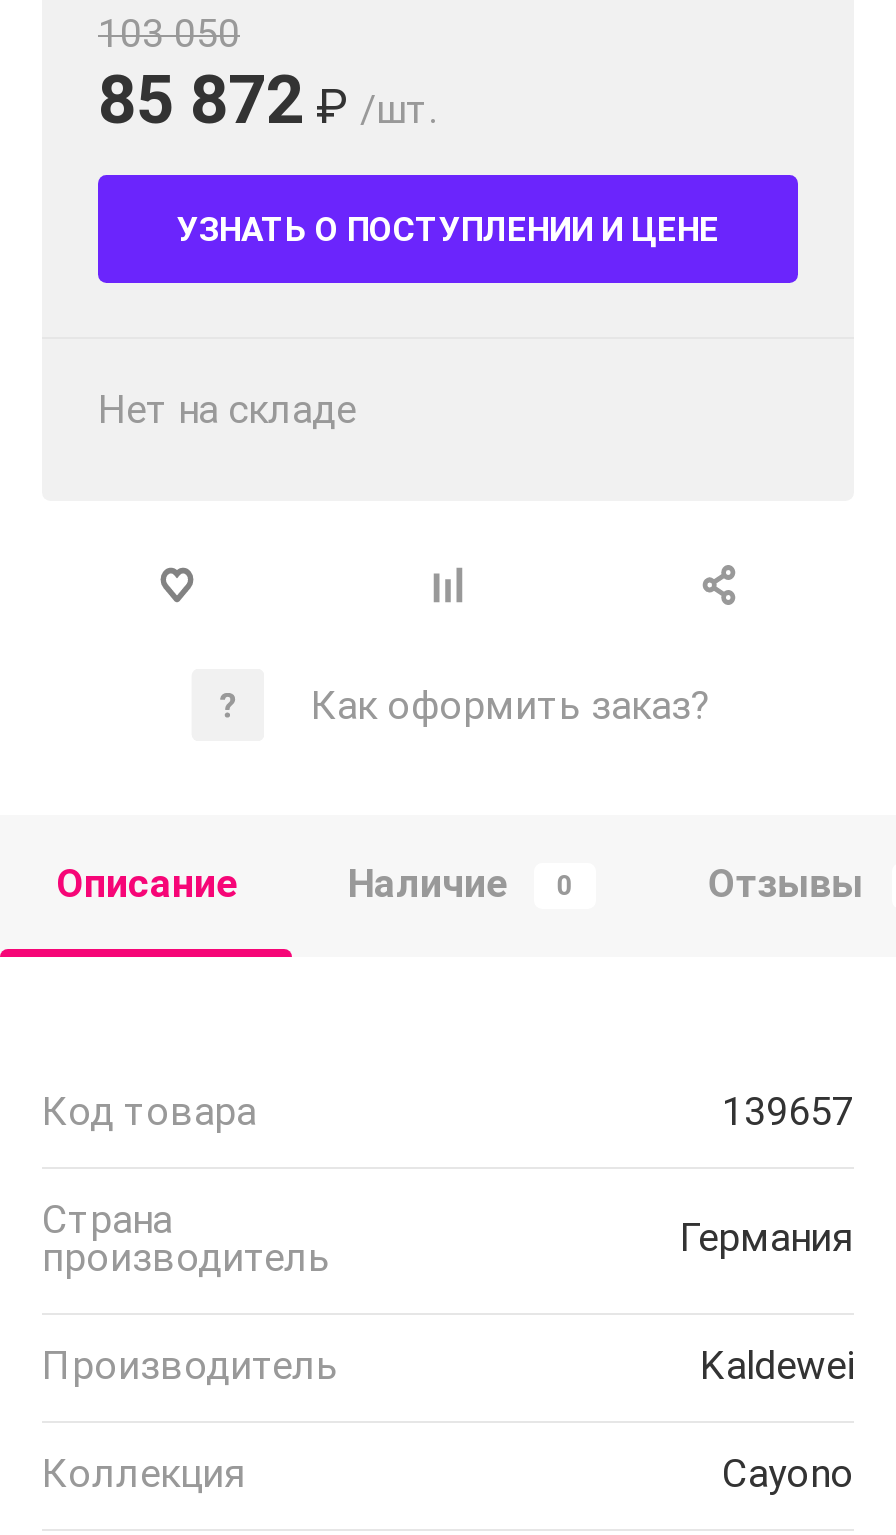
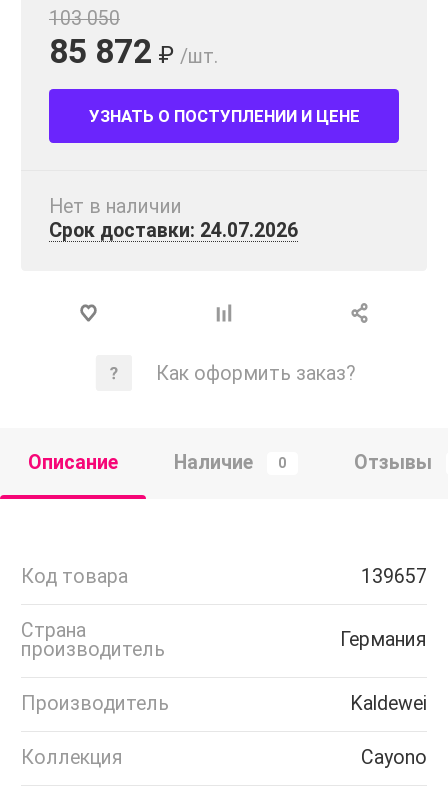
- Нет на складе
+ Нет в наличии
+ Срок доставки: 24.07.2026
